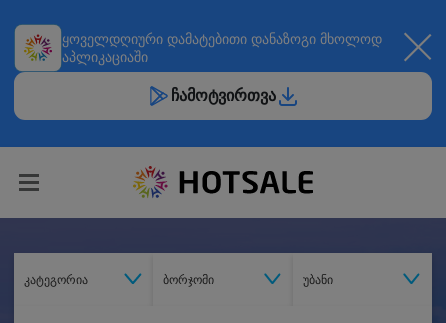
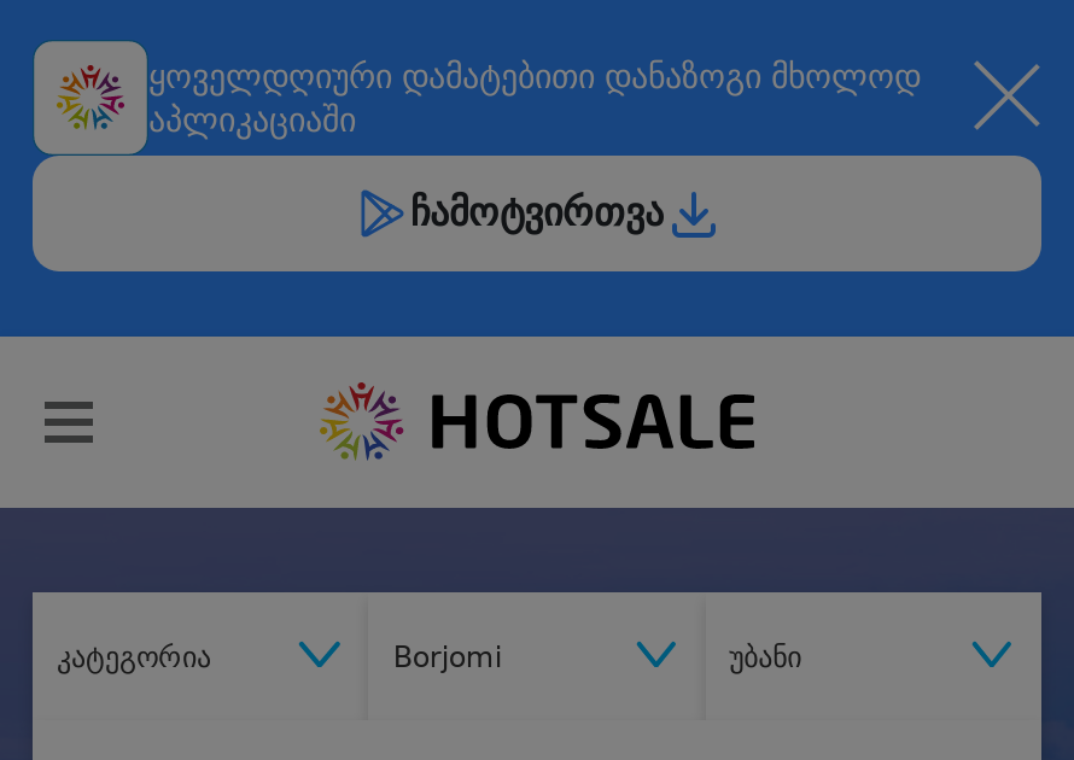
- ბორჯომი
+ Borjomi
